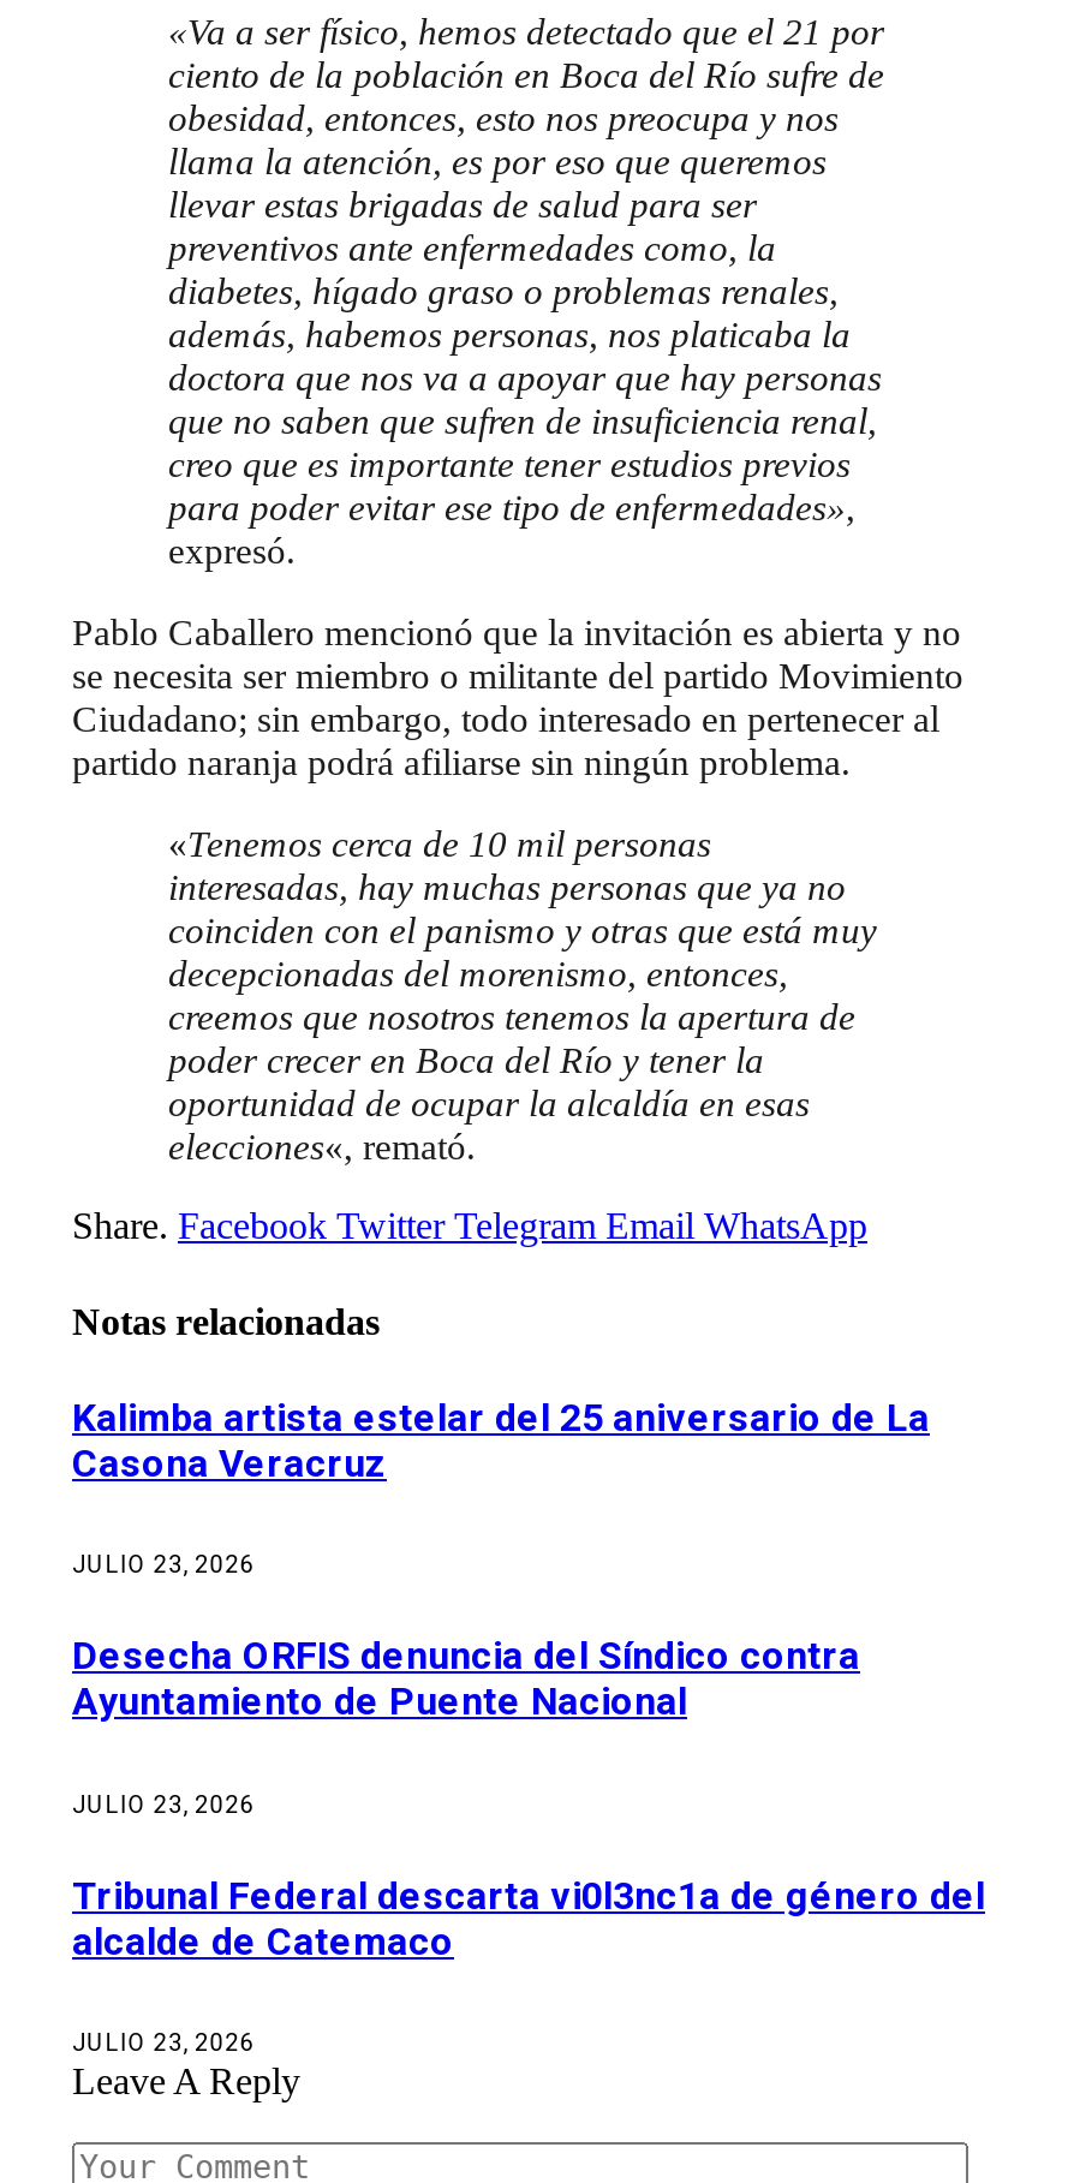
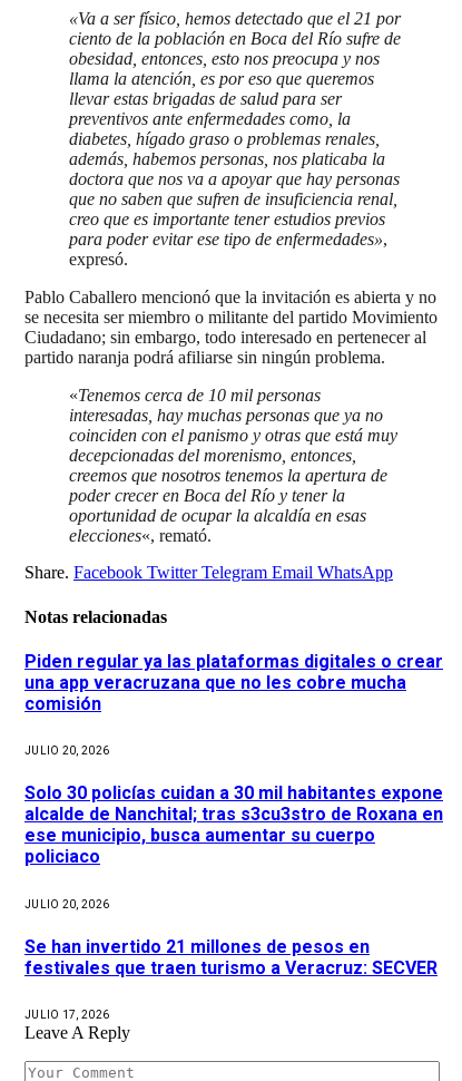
- Kalimba artista estelar del 25 aniversario de La
- Casona Veracruz
+ Piden regular ya las plataformas digitales o crear
+ una app veracruzana que no les cobre mucha
+ comisión

- JULIO 23, 2026
+ JULIO 20, 2026

- Desecha ORFIS denuncia del Síndico contra
- Ayuntamiento de Puente Nacional
+ Solo 30 policías cuidan a 30 mil habitantes expone
+ alcalde de Nanchital; tras s3cu3stro de Roxana en
+ ese municipio, busca aumentar su cuerpo
+ policiaco

- JULIO 23, 2026
+ JULIO 20, 2026

- Tribunal Federal descarta vi0l3nc1a de género del
- alcalde de Catemaco
+ Se han invertido 21 millones de pesos en
+ festivales que traen turismo a Veracruz: SECVER

- JULIO 23, 2026
+ JULIO 17, 2026
